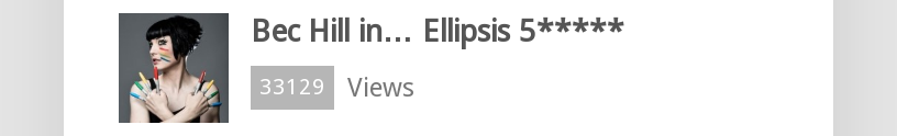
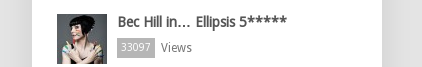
- 33129 Views
+ 33097 Views
